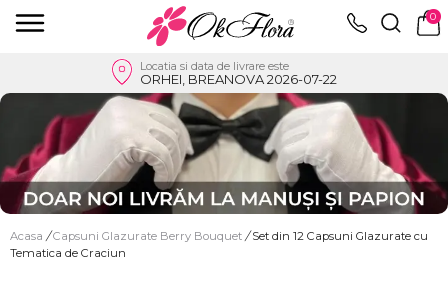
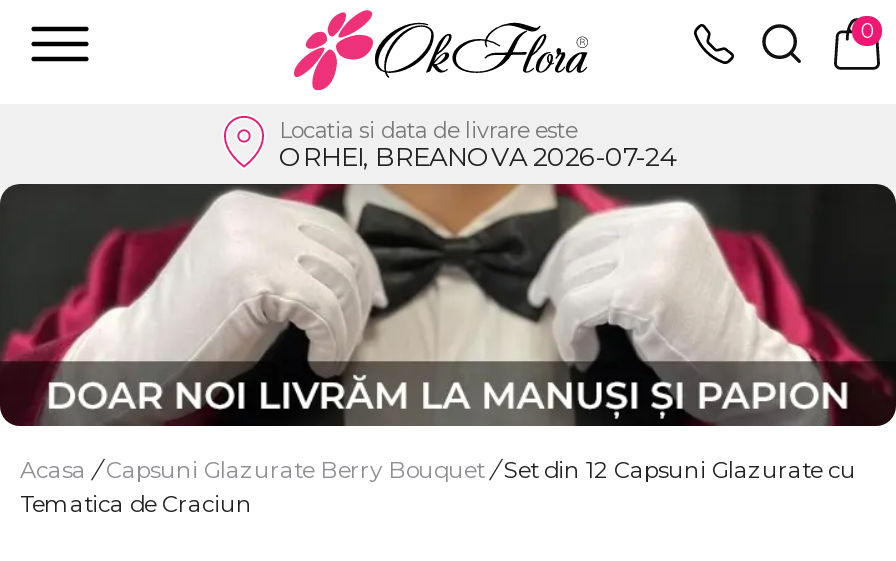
- ORHEI, BREANOVA 2026-07-22
+ ORHEI, BREANOVA 2026-07-24
